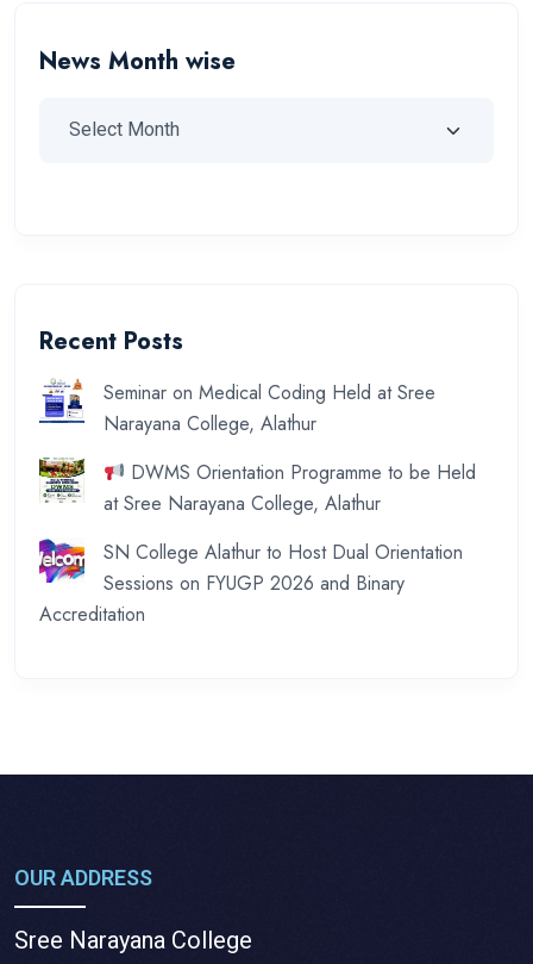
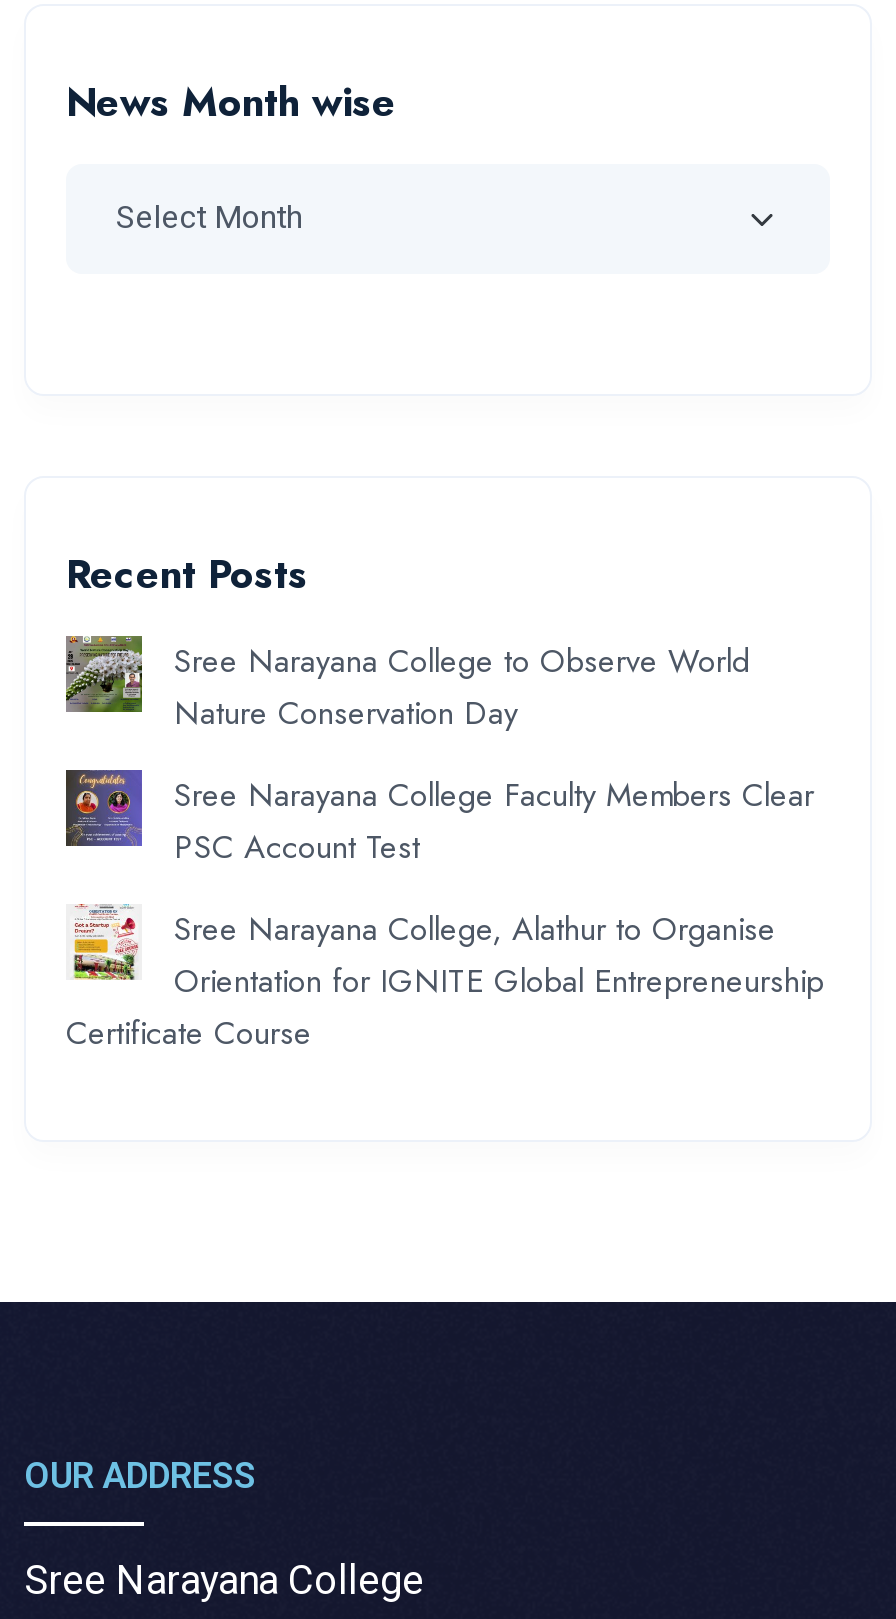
- [image]
- Seminar on Medical Coding Held at Sree
- Narayana College, Alathur
+ [image]
+ Sree Narayana College to Observe World
+ Nature Conservation Day

- [image]
- DWMS Orientation Programme to be Held
- at Sree Narayana College, Alathur
+ [image]
+ Sree Narayana College Faculty Members Clear
+ PSC Account Test

- [image]
- SN College Alathur to Host Dual Orientation
- Sessions on FYUGP 2026 and Binary
- Accreditation
+ [image]
+ Sree Narayana College, Alathur to Organise
+ Orientation for IGNITE Global Entrepreneurship
+ Certificate Course
